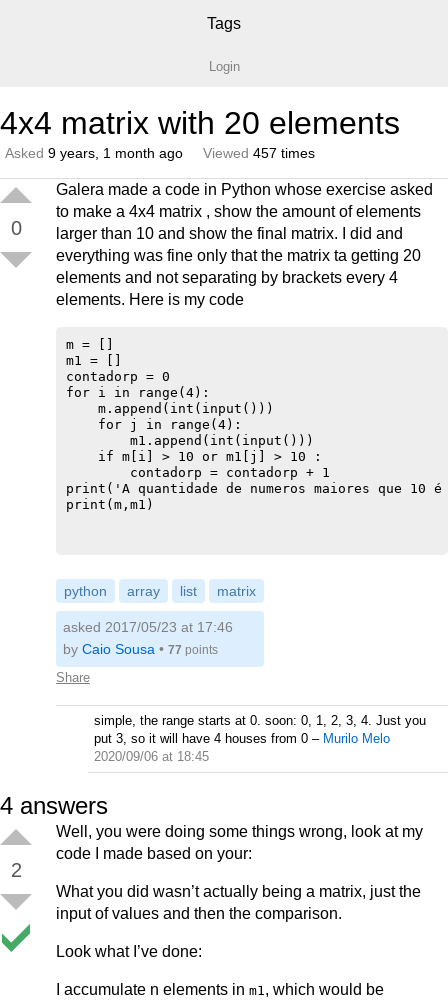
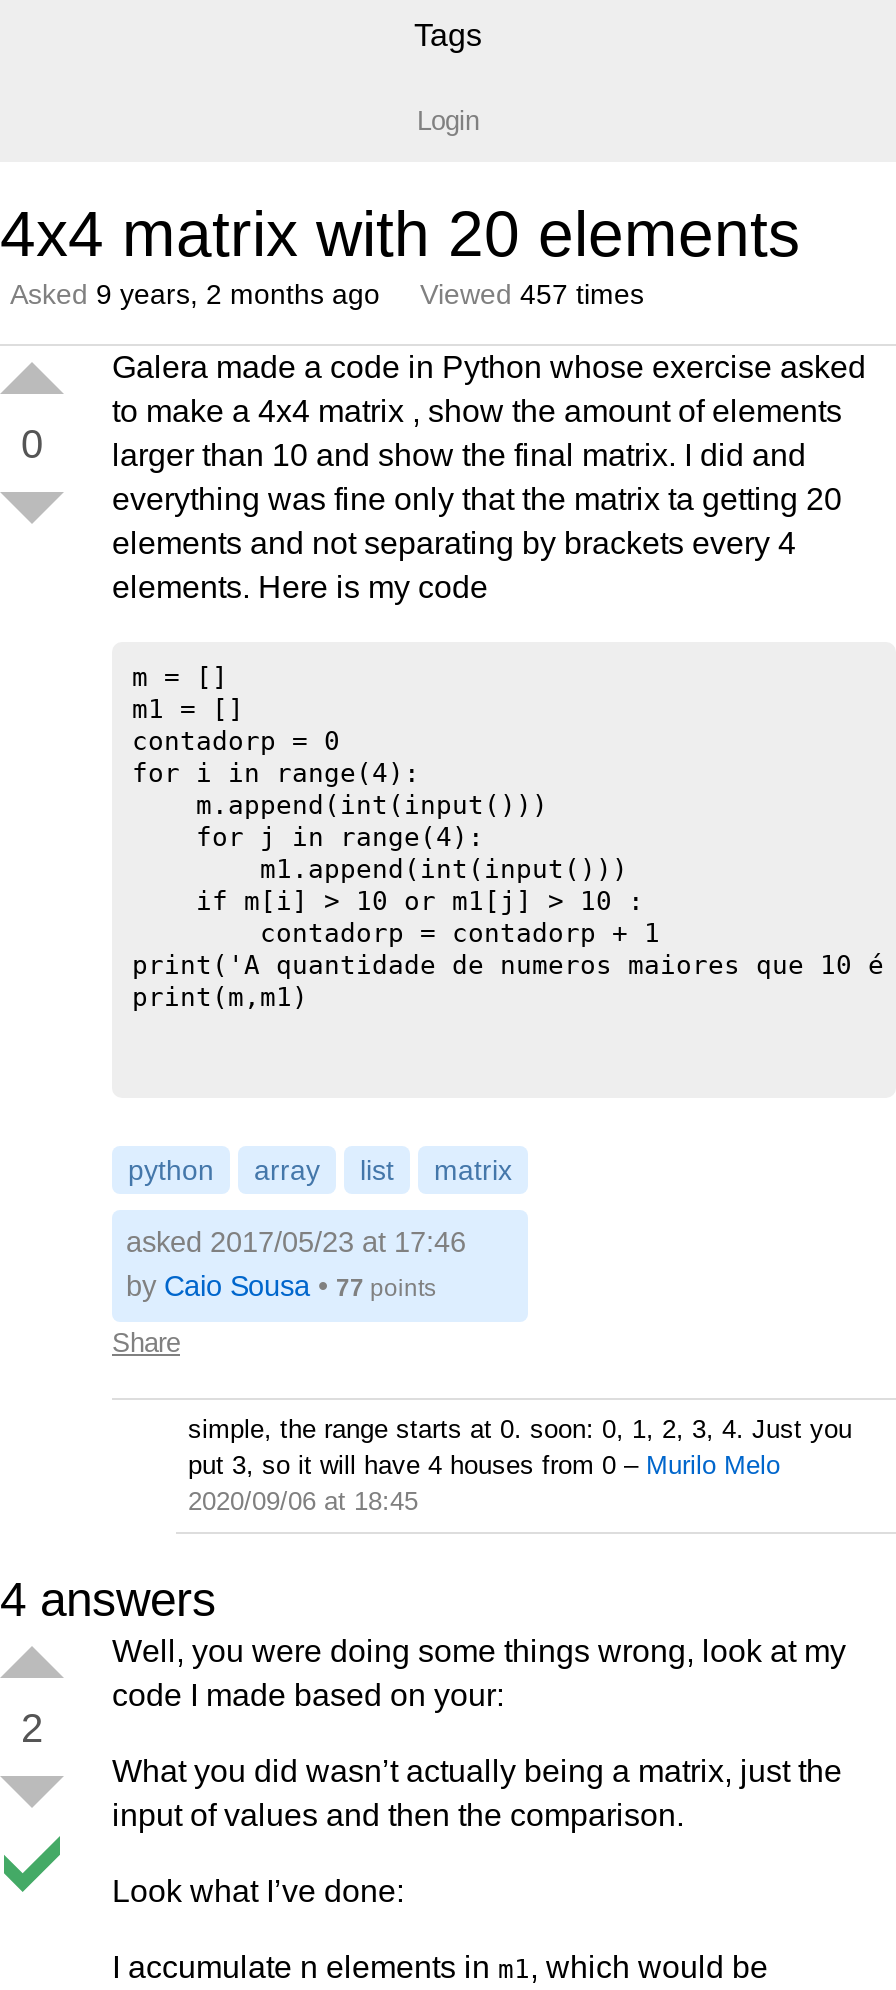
- Asked 9 years, 1 month ago
+ Asked 9 years, 2 months ago
